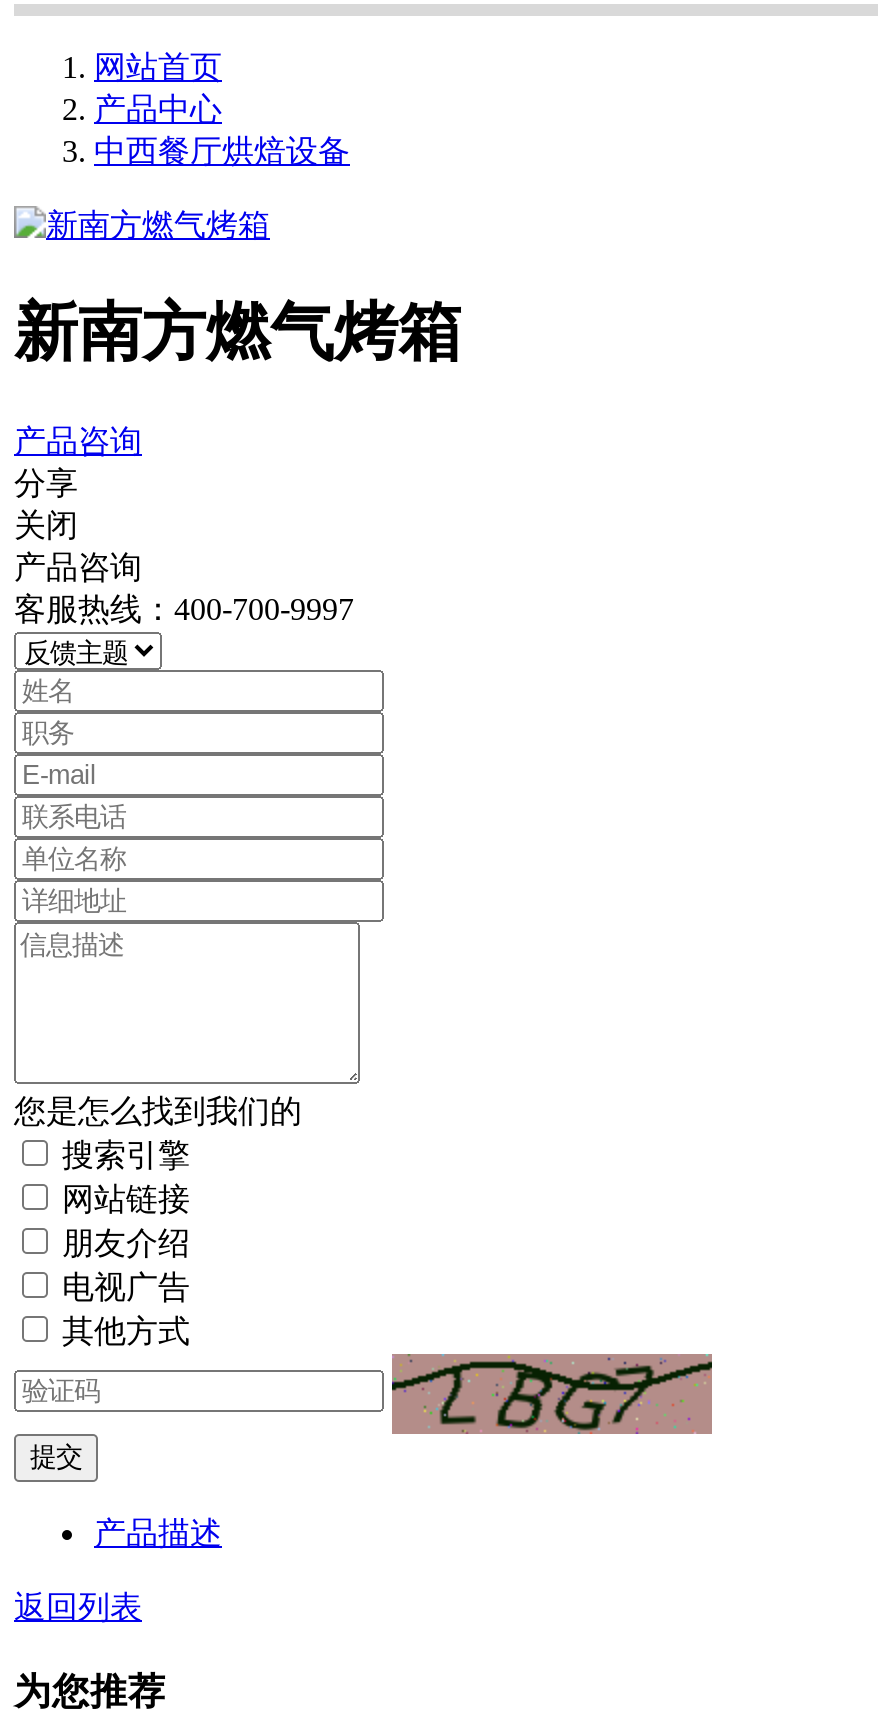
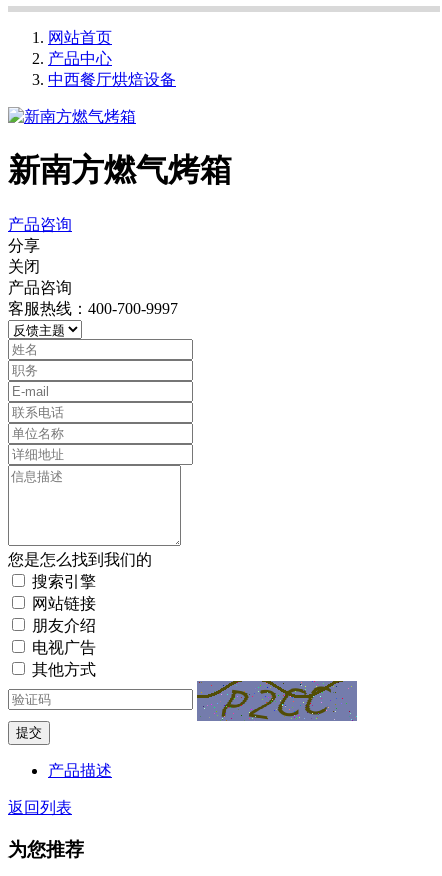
- [image]
+ [image]
